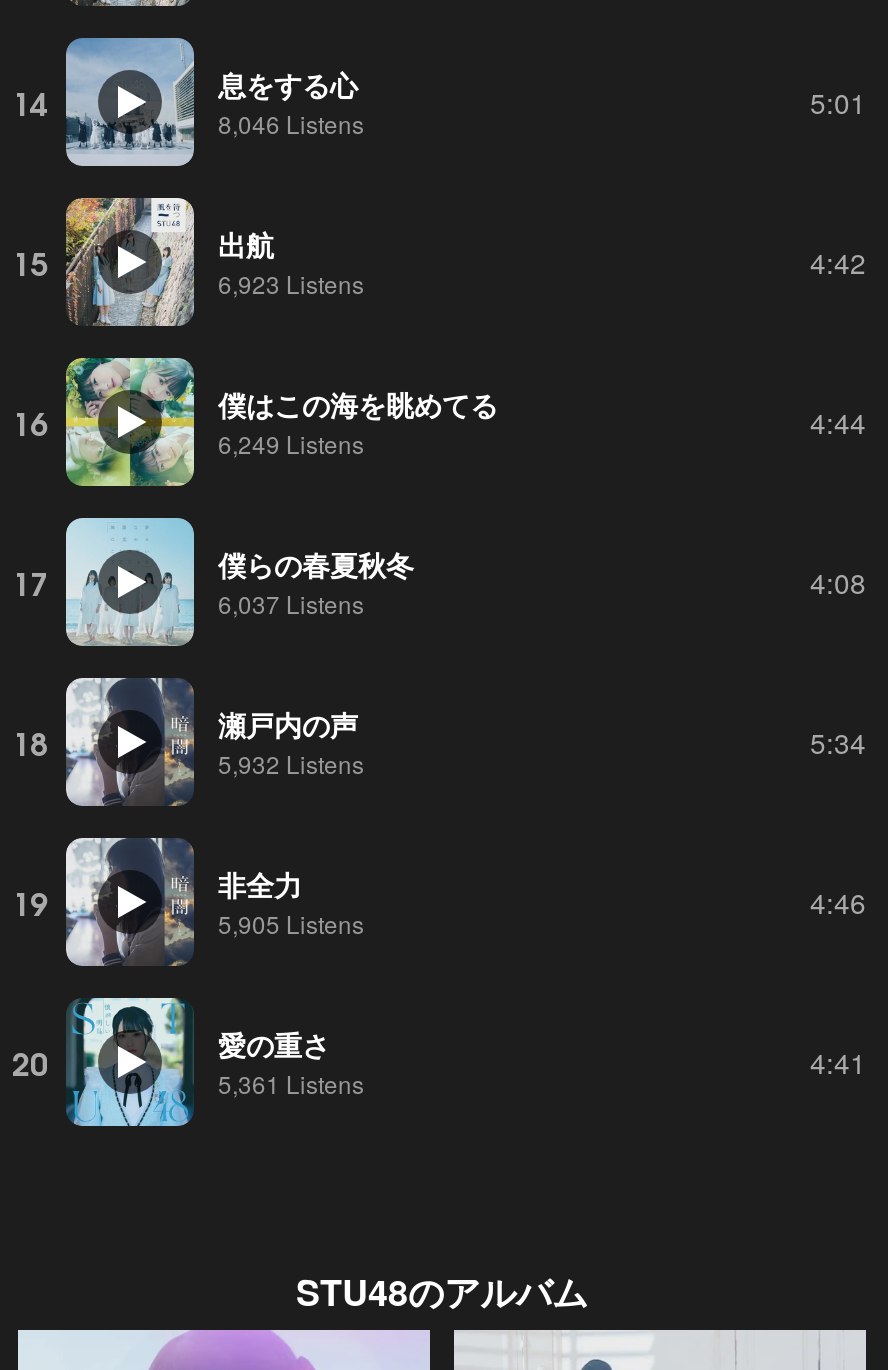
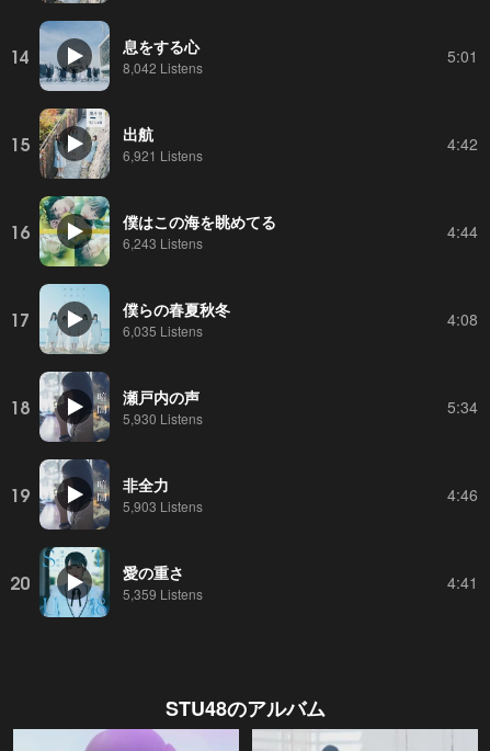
- 8,046 Listens
+ 8,042 Listens

- 6,923 Listens
+ 6,921 Listens

- 6,249 Listens
+ 6,243 Listens

- 6,037 Listens
+ 6,035 Listens

- 5,932 Listens
+ 5,930 Listens

- 5,905 Listens
+ 5,903 Listens

- 5,361 Listens
+ 5,359 Listens
